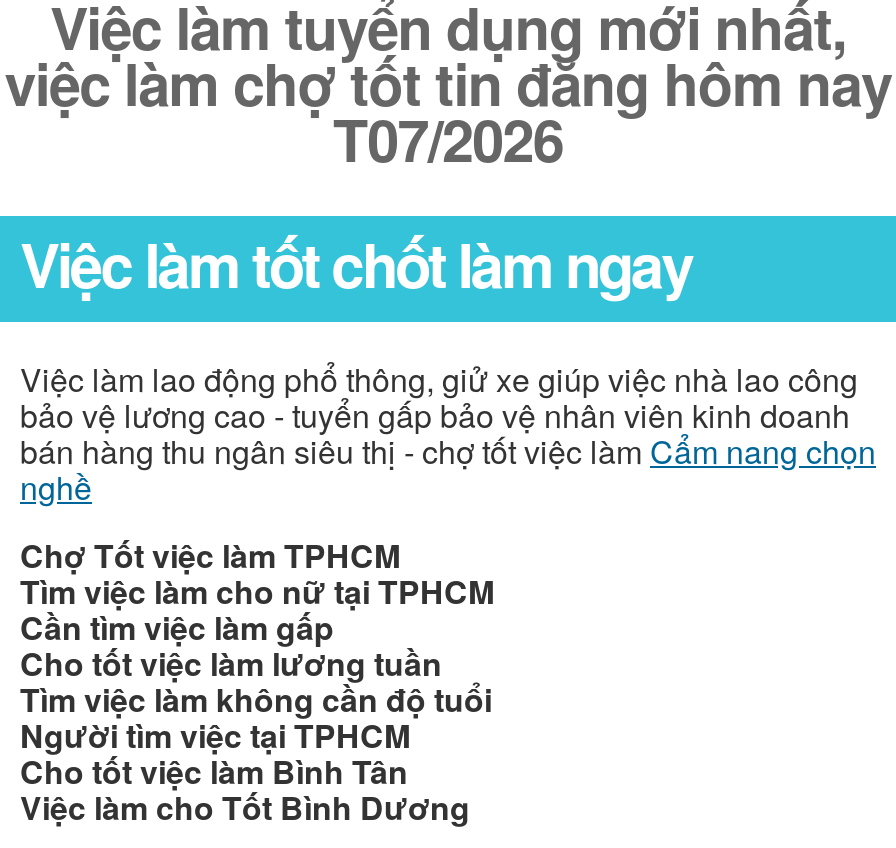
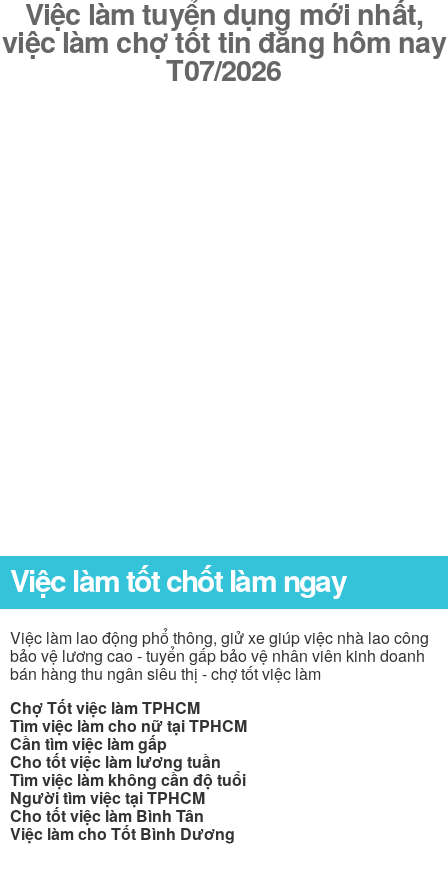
moved down: Việc làm tốt chốt làm ngay | Việc làm lao động phổ thông, giử xe giúp việc nhà lao công | bảo vệ lương cao - tuyển gấp bảo vệ nhân viên kinh doanh

- bán hàng thu ngân siêu thị - chợ tốt việc làmCẩm nang chọn
- nghề
+ bán hàng thu ngân siêu thị - chợ tốt việc làm
